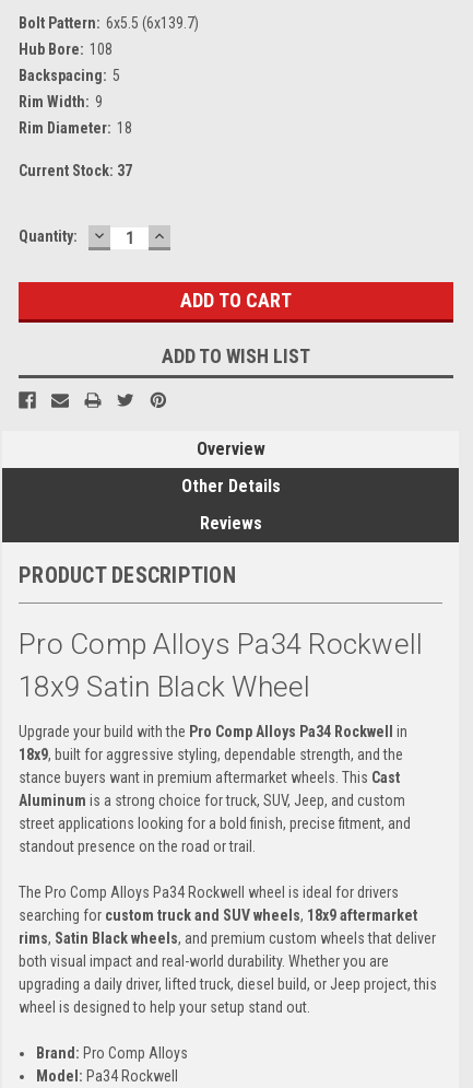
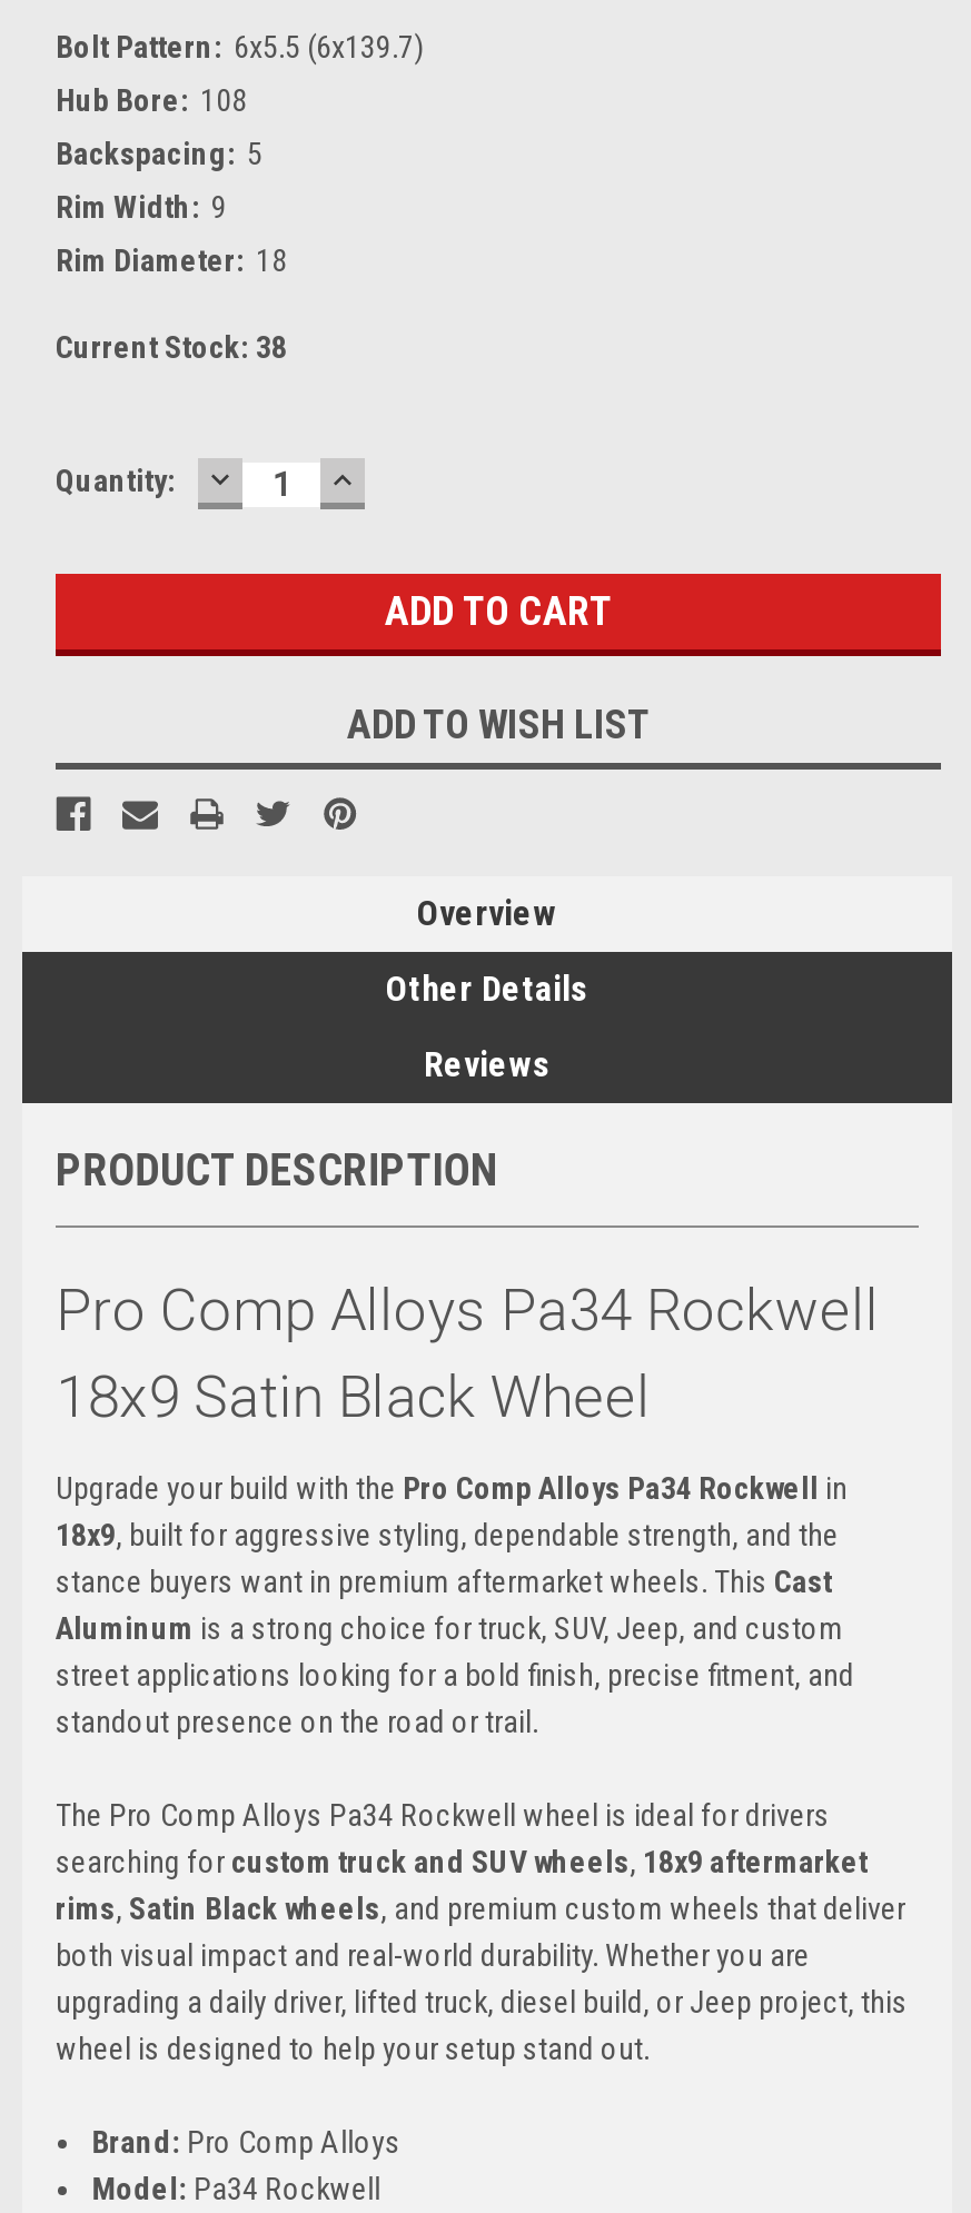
- Current Stock: 37
+ Current Stock: 38
